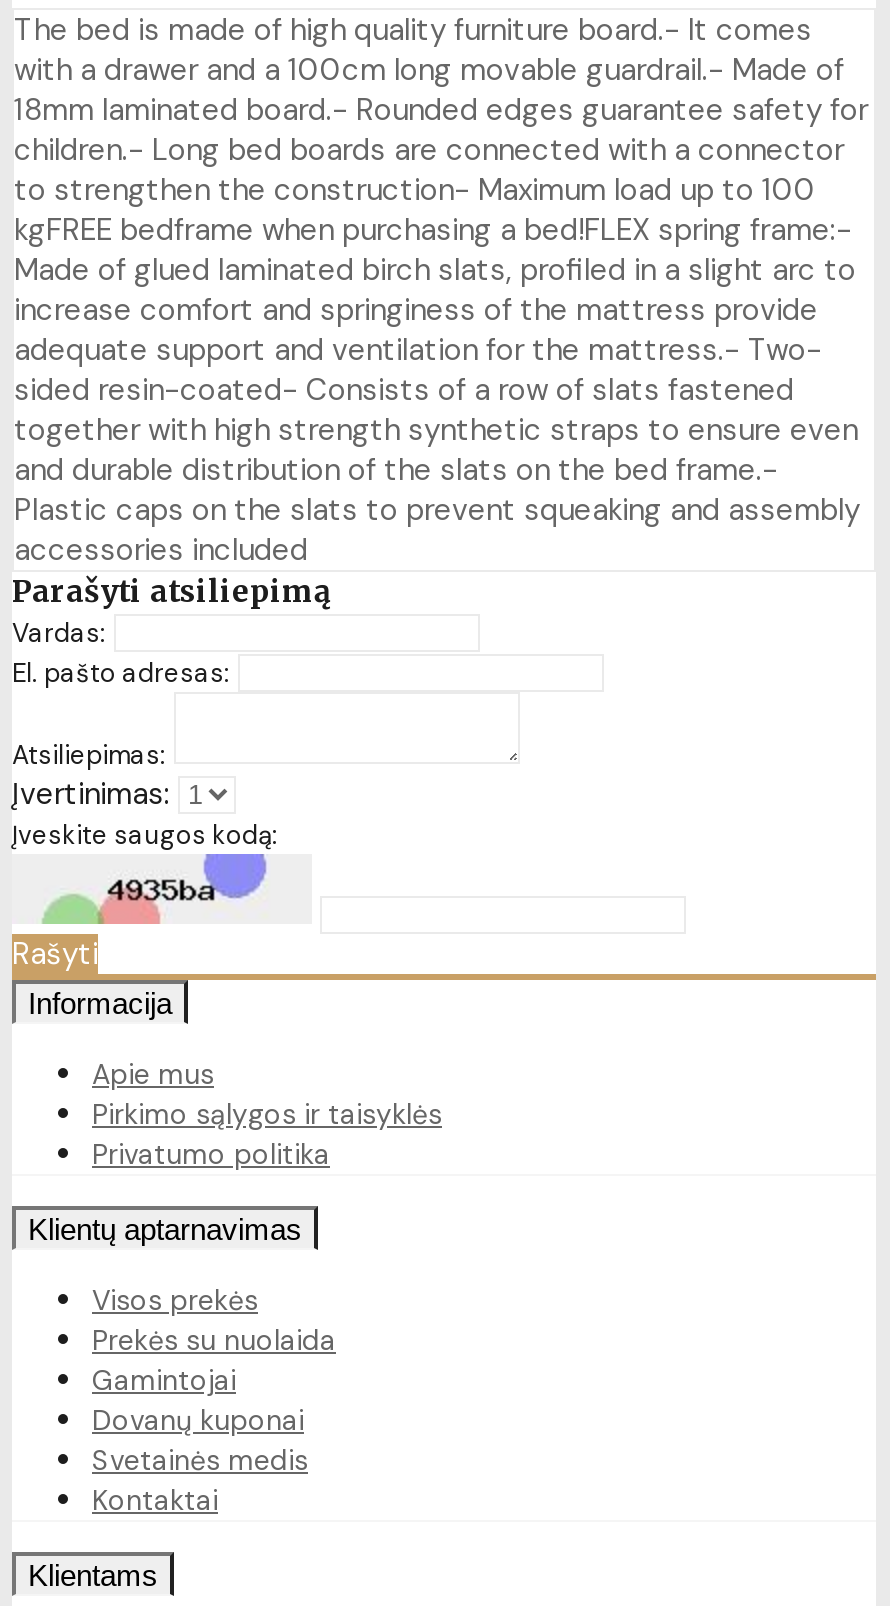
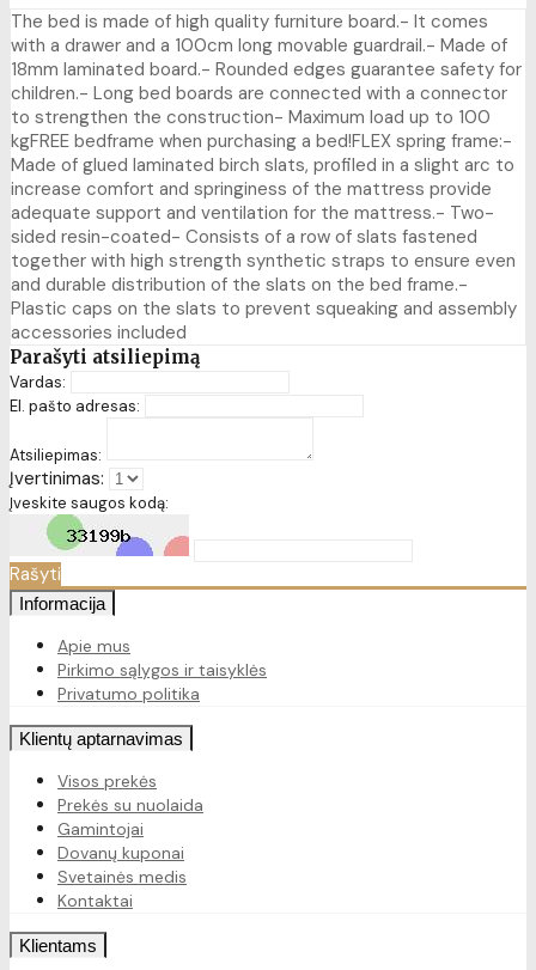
- [image]
+ [image]
